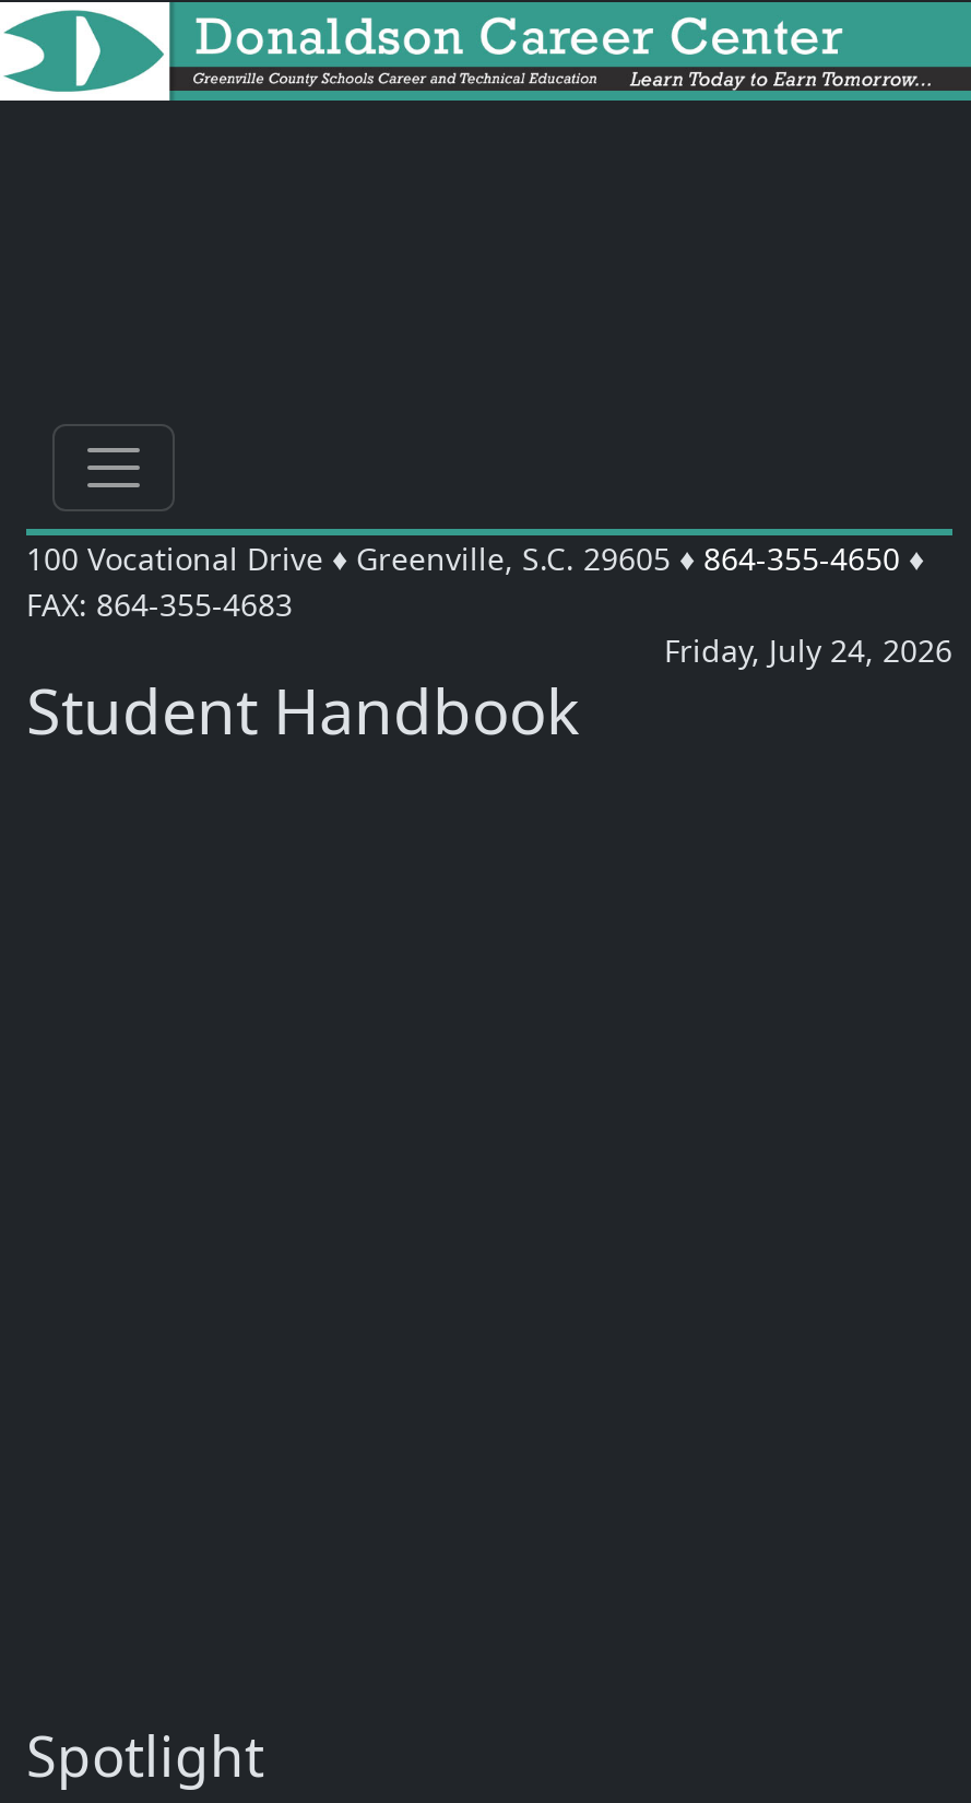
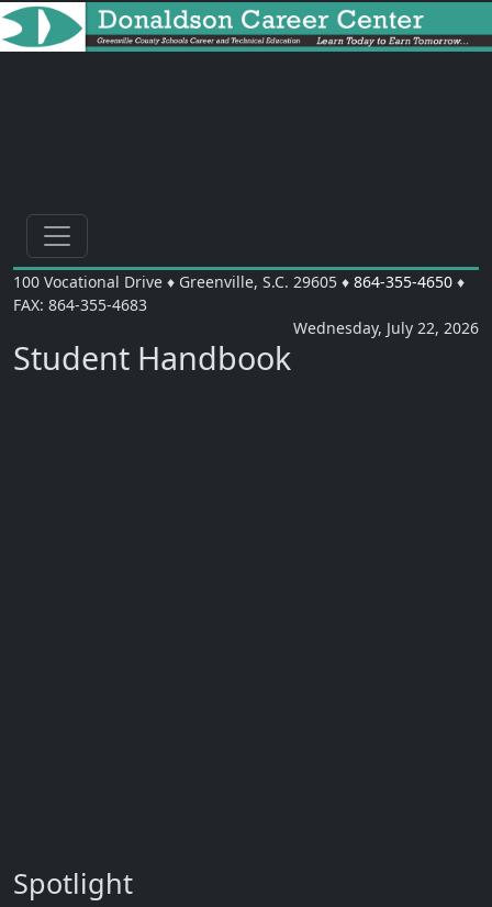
- Friday, July 24, 2026
+ Wednesday, July 22, 2026
